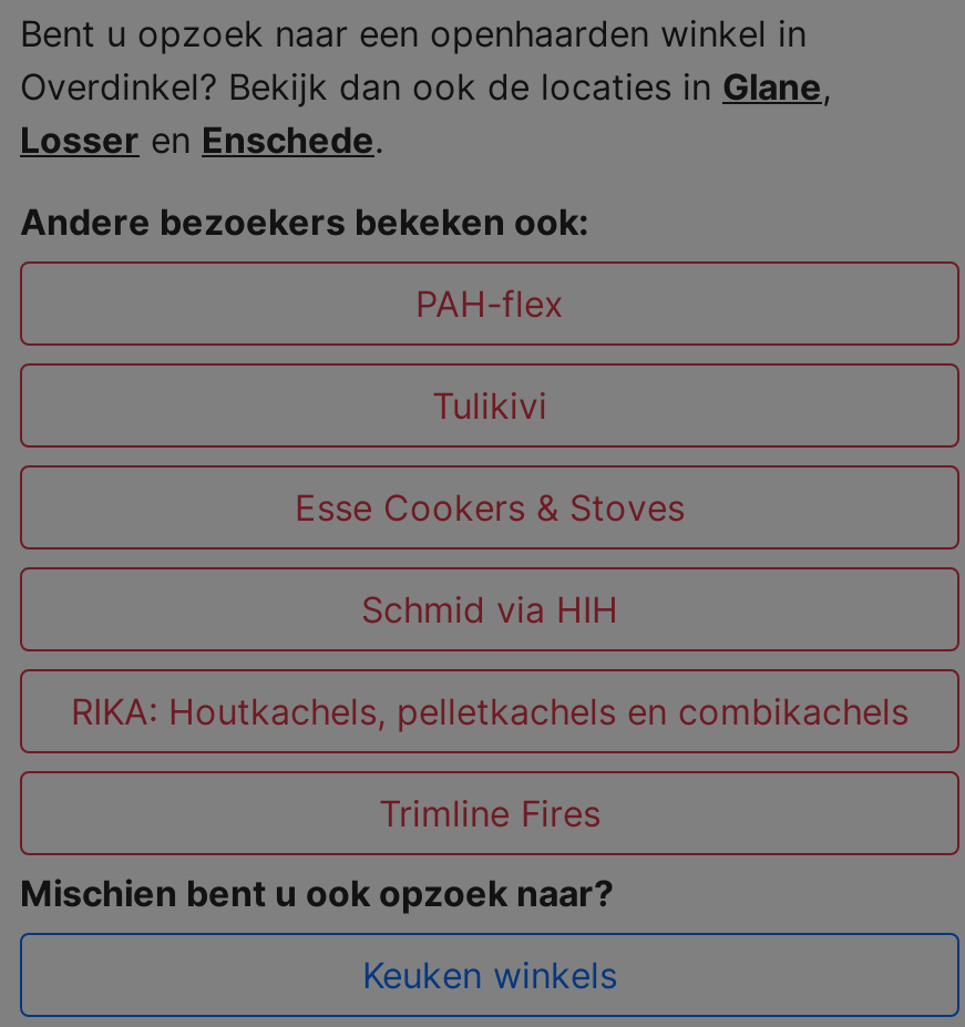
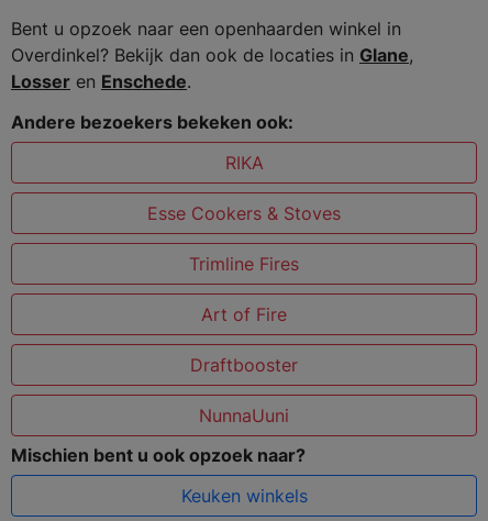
- PAH-flex
- Tulikivi
+ RIKA

moved up: Esse Cookers & Stoves

- Schmid via HIH
- RIKA: Houtkachels, pelletkachels en combikachels

moved up: Trimline Fires

+ Art of Fire
+ Draftbooster
+ NunnaUuni
